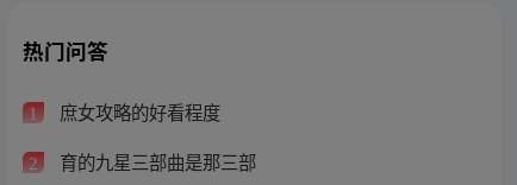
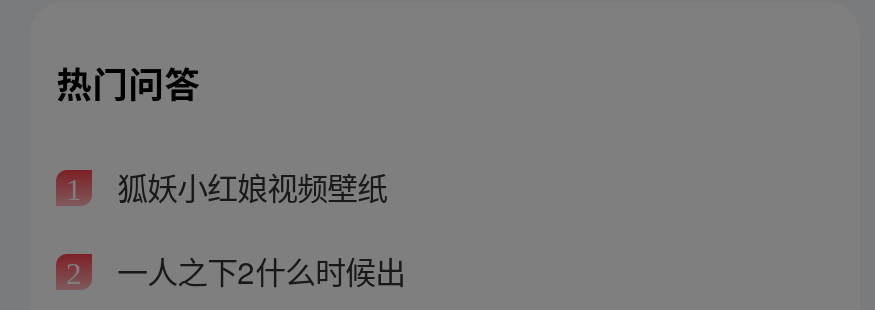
- 庶女攻略的好看程度
+ 狐妖小红娘视频壁纸

- 育的九星三部曲是那三部
+ 一人之下2什么时候出
